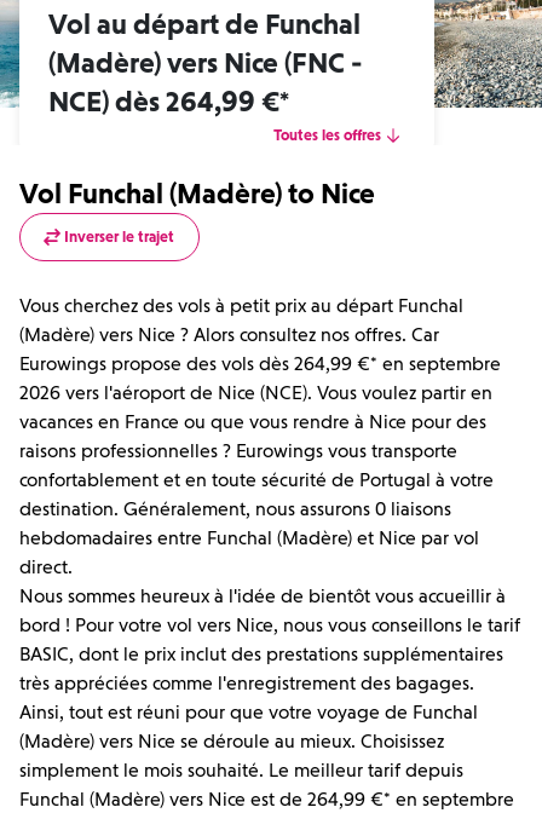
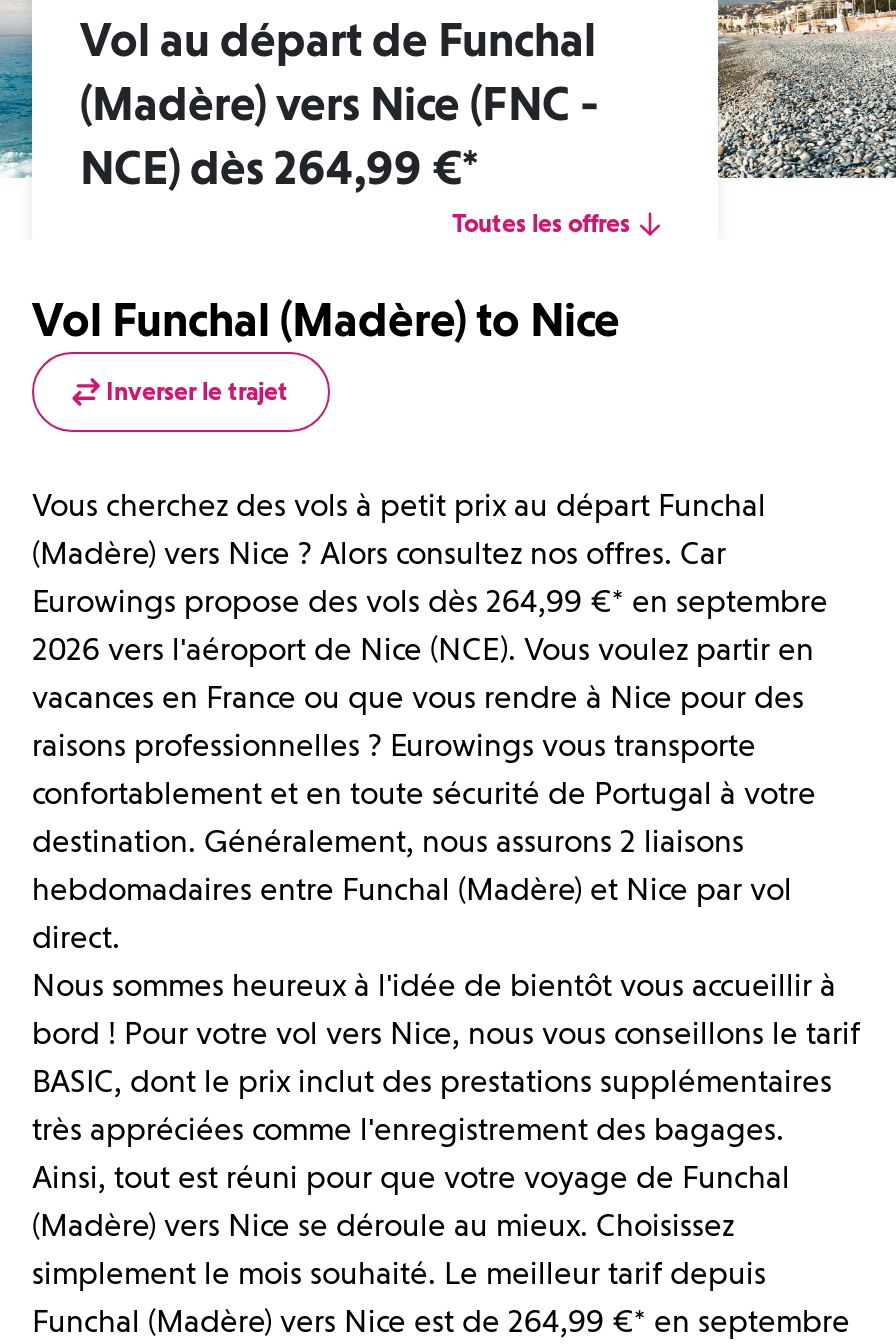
- destination. Généralement, nous assurons 0 liaisons
+ destination. Généralement, nous assurons 2 liaisons
